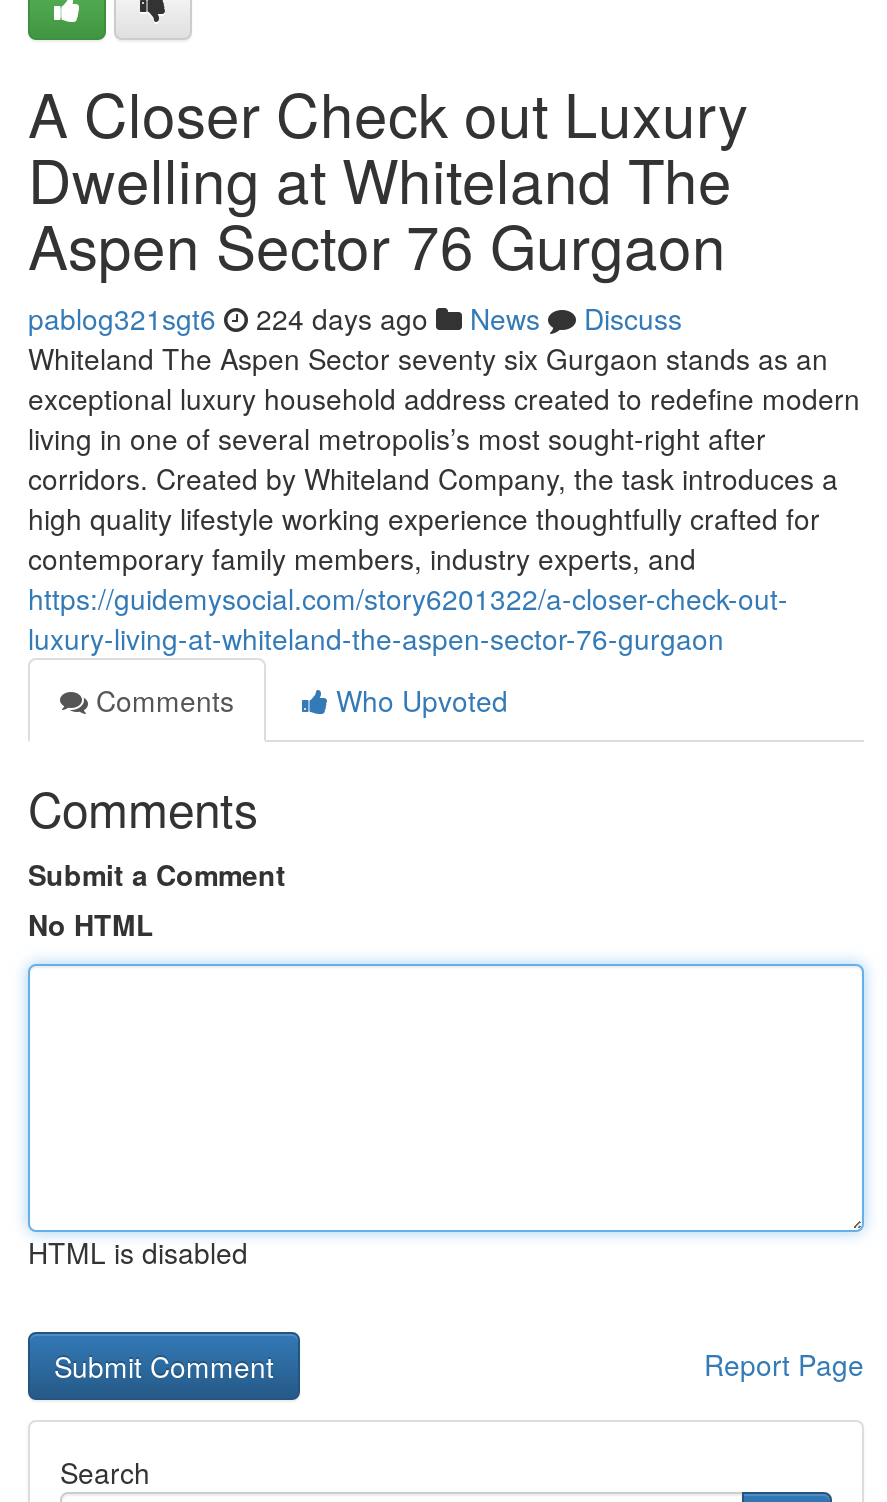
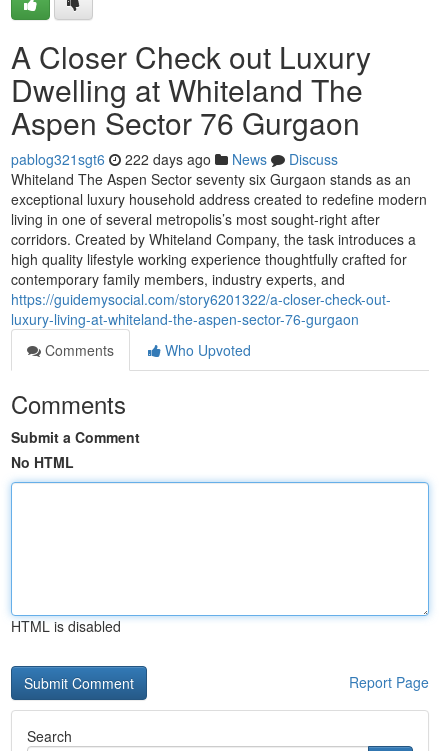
- pablog321sgt6 224 days ago News Discuss
+ pablog321sgt6 222 days ago News Discuss
